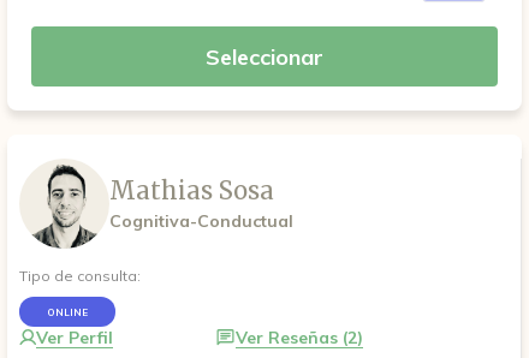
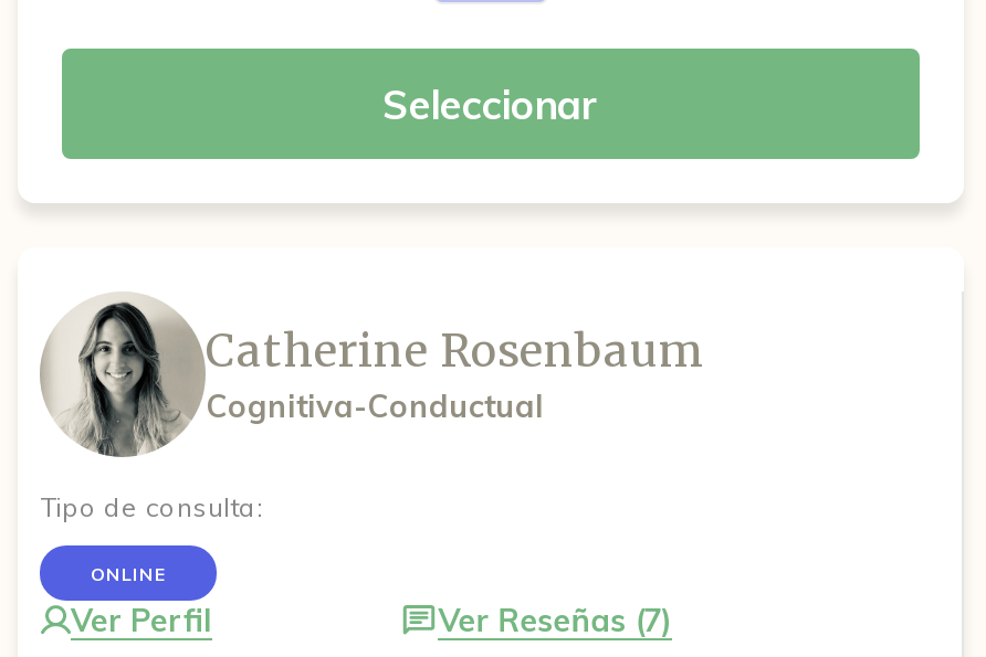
- [image]
- Mathias Sosa
+ [image]
+ Catherine Rosenbaum

- Ver Reseñas (2)
+ Ver Reseñas (7)
